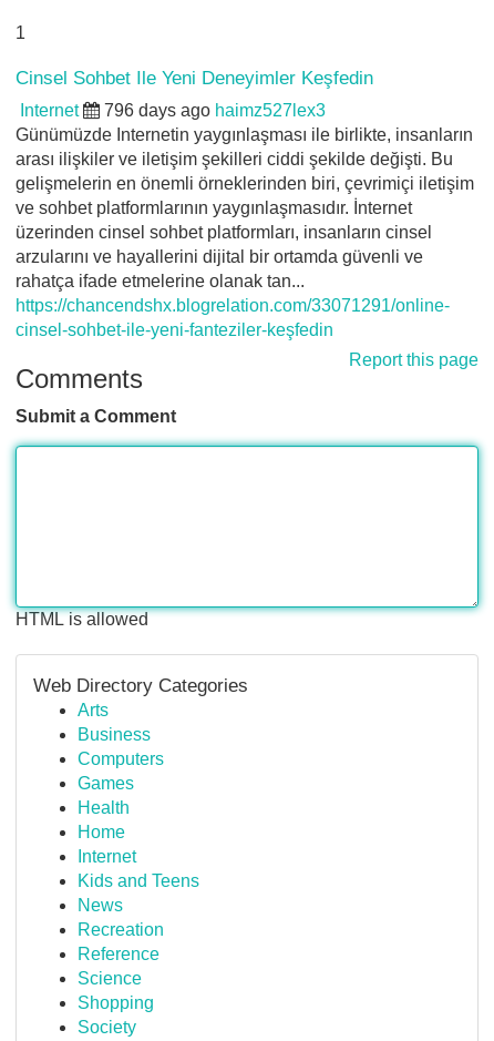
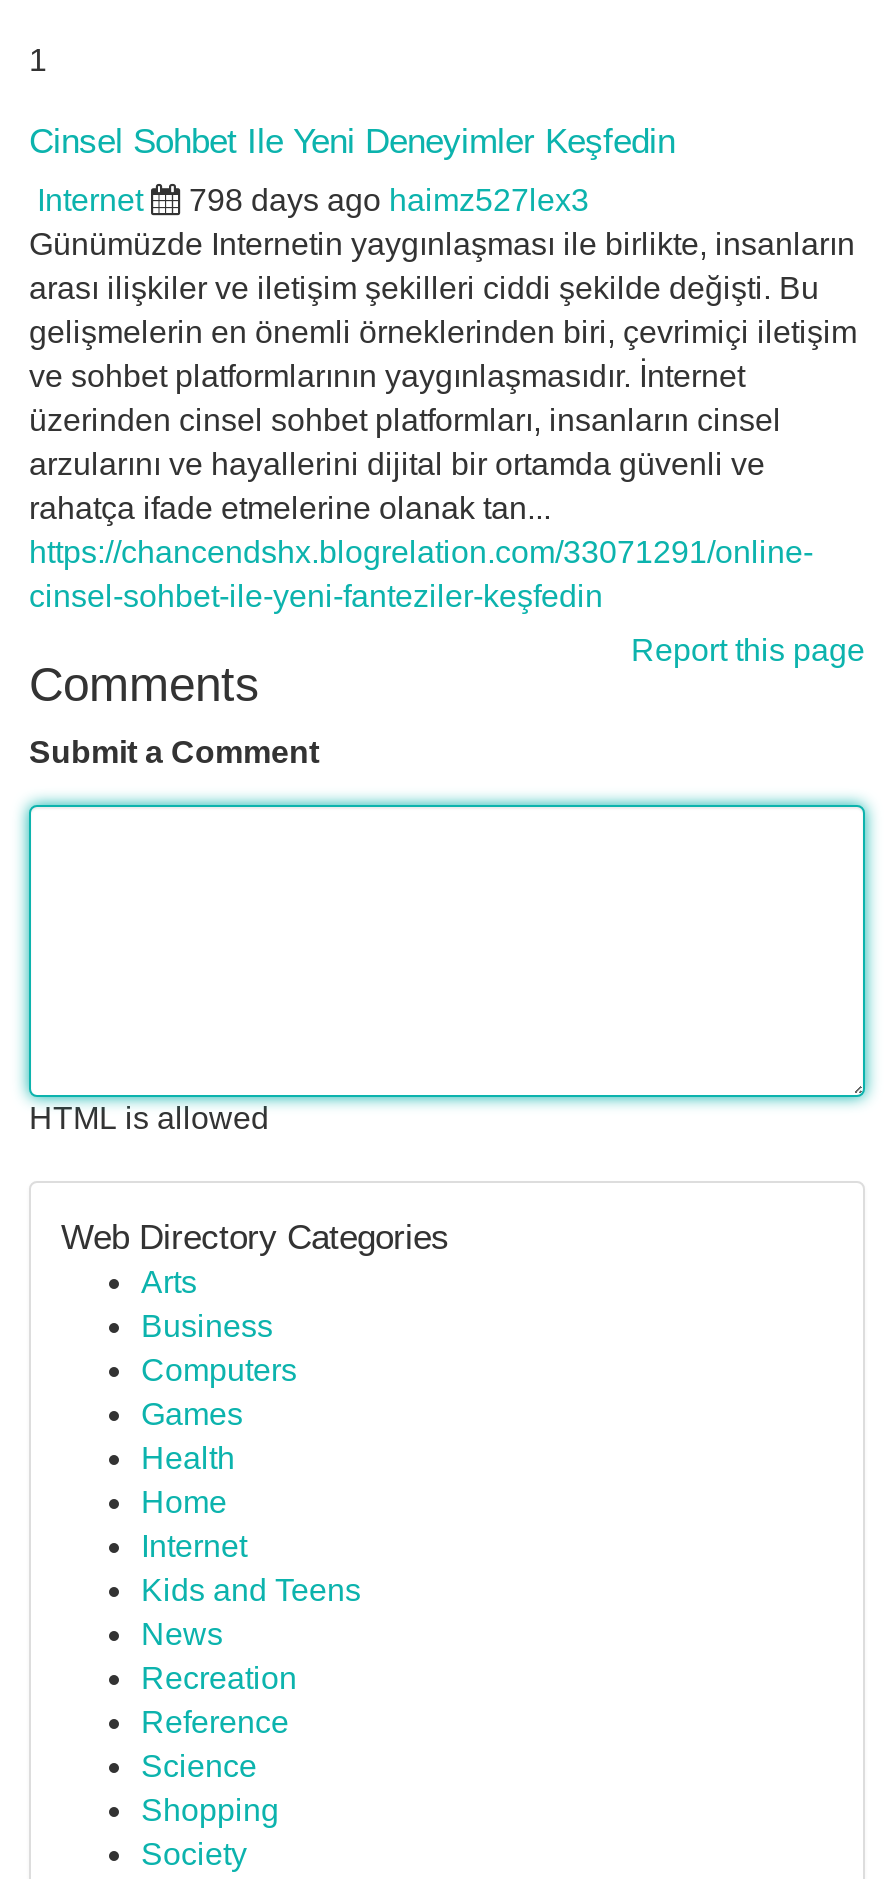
- 796 days ago haimz527lex3
+ 798 days ago haimz527lex3
